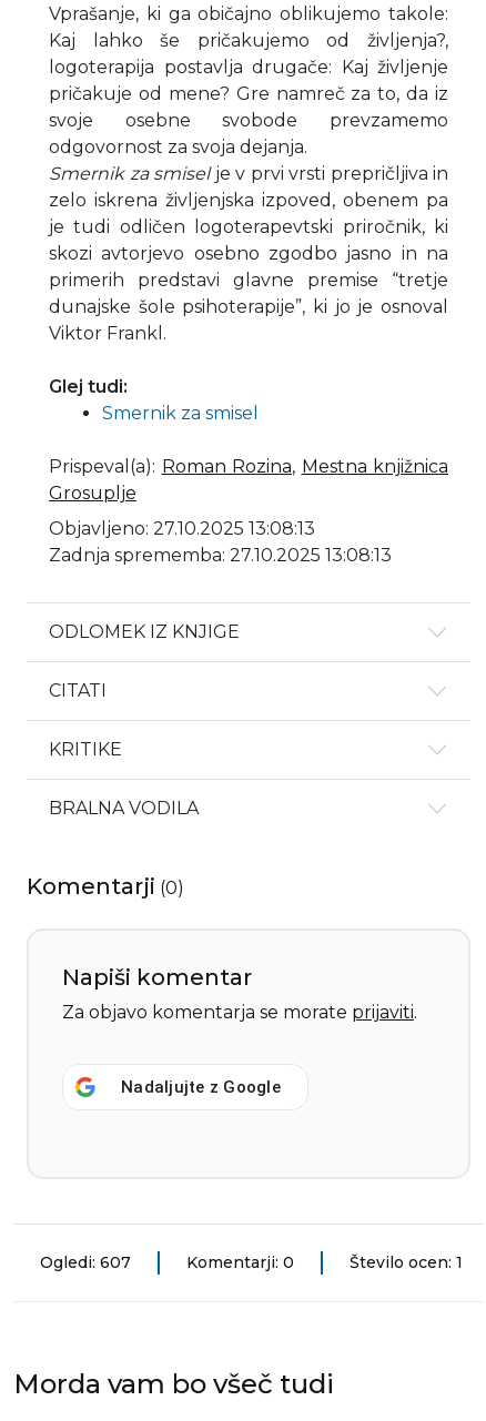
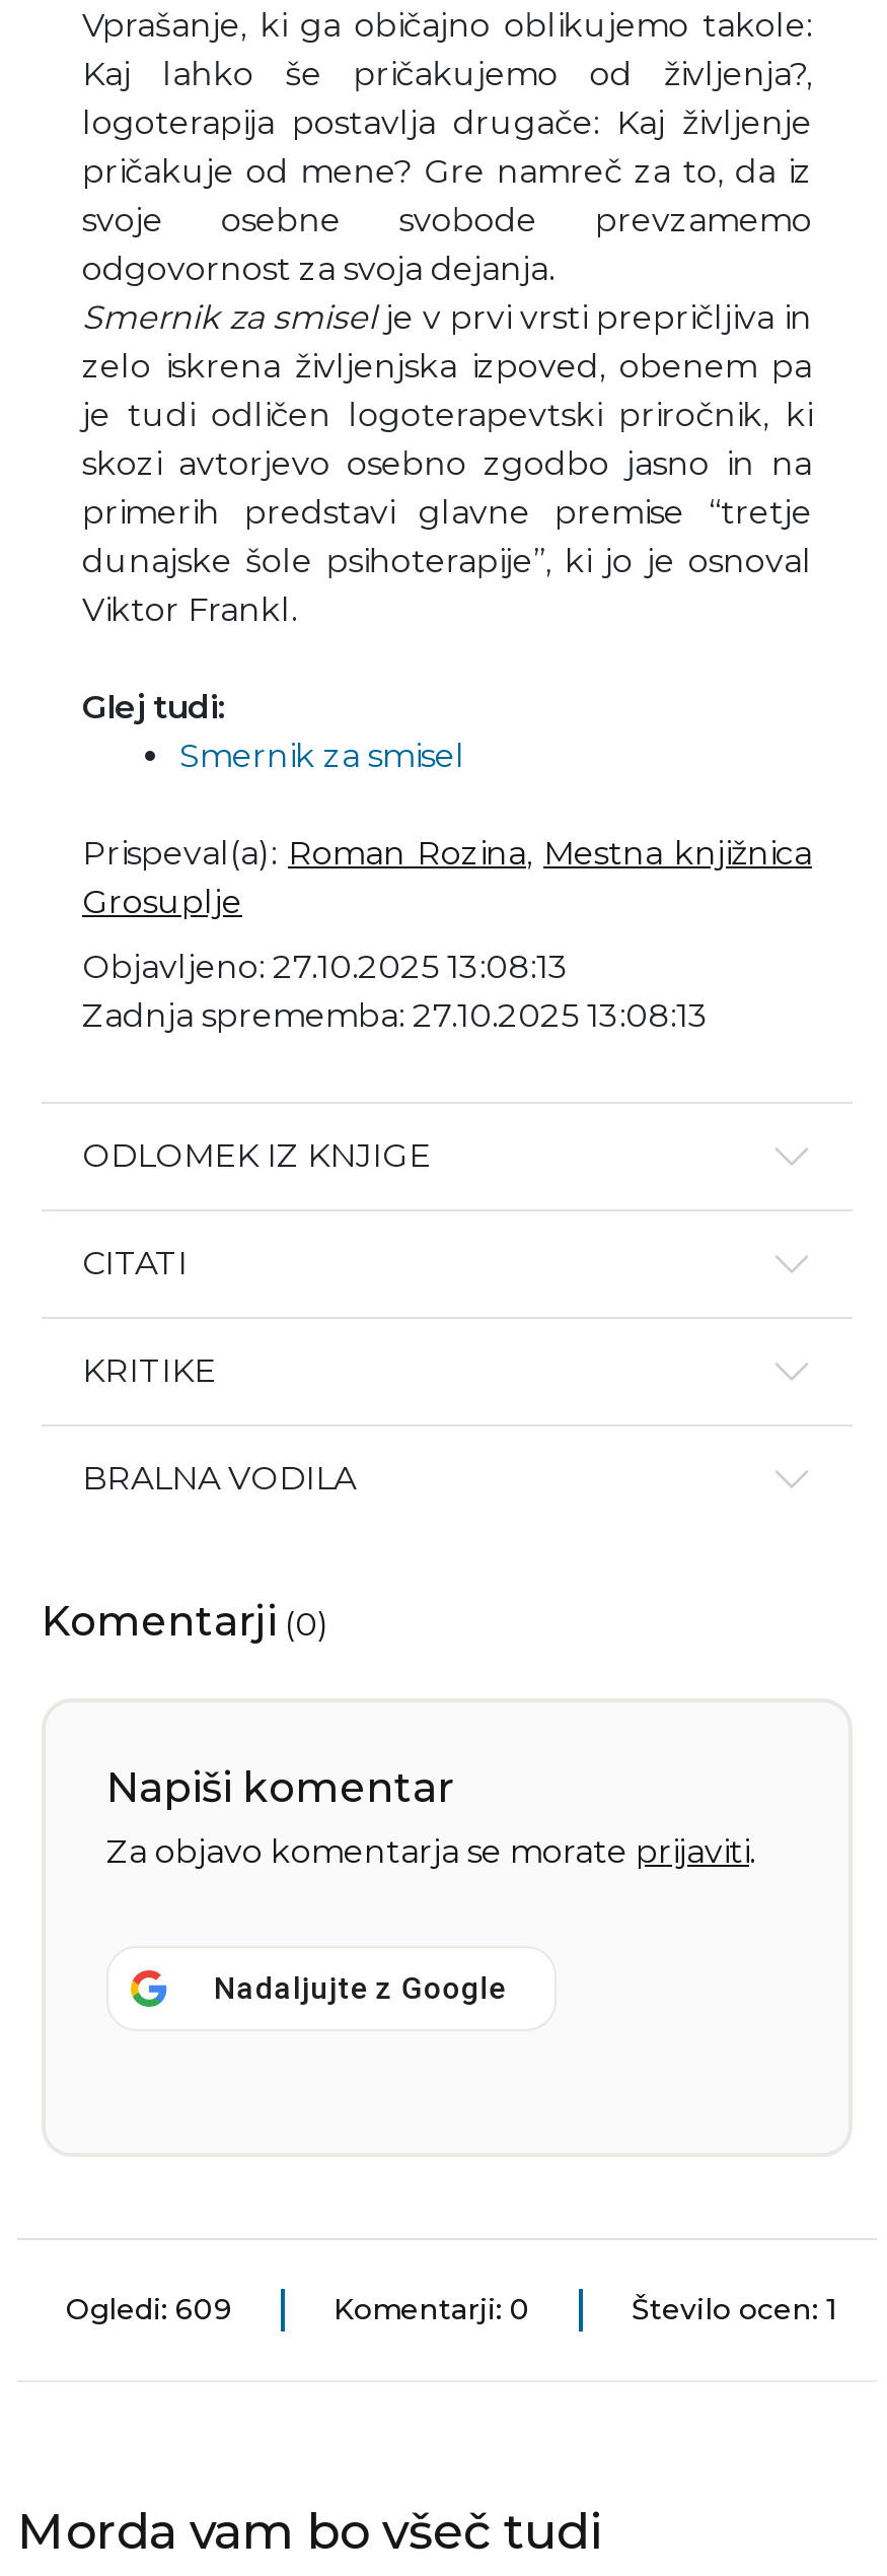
- Ogledi: 607
+ Ogledi: 609
